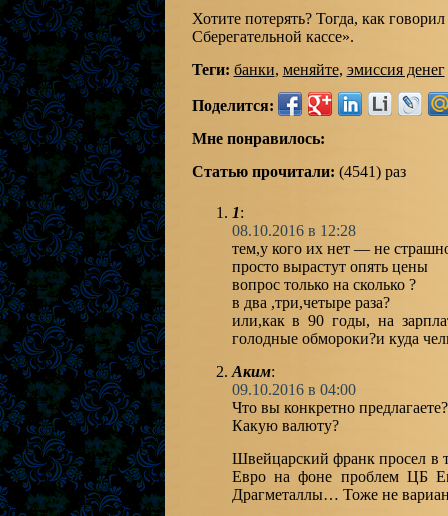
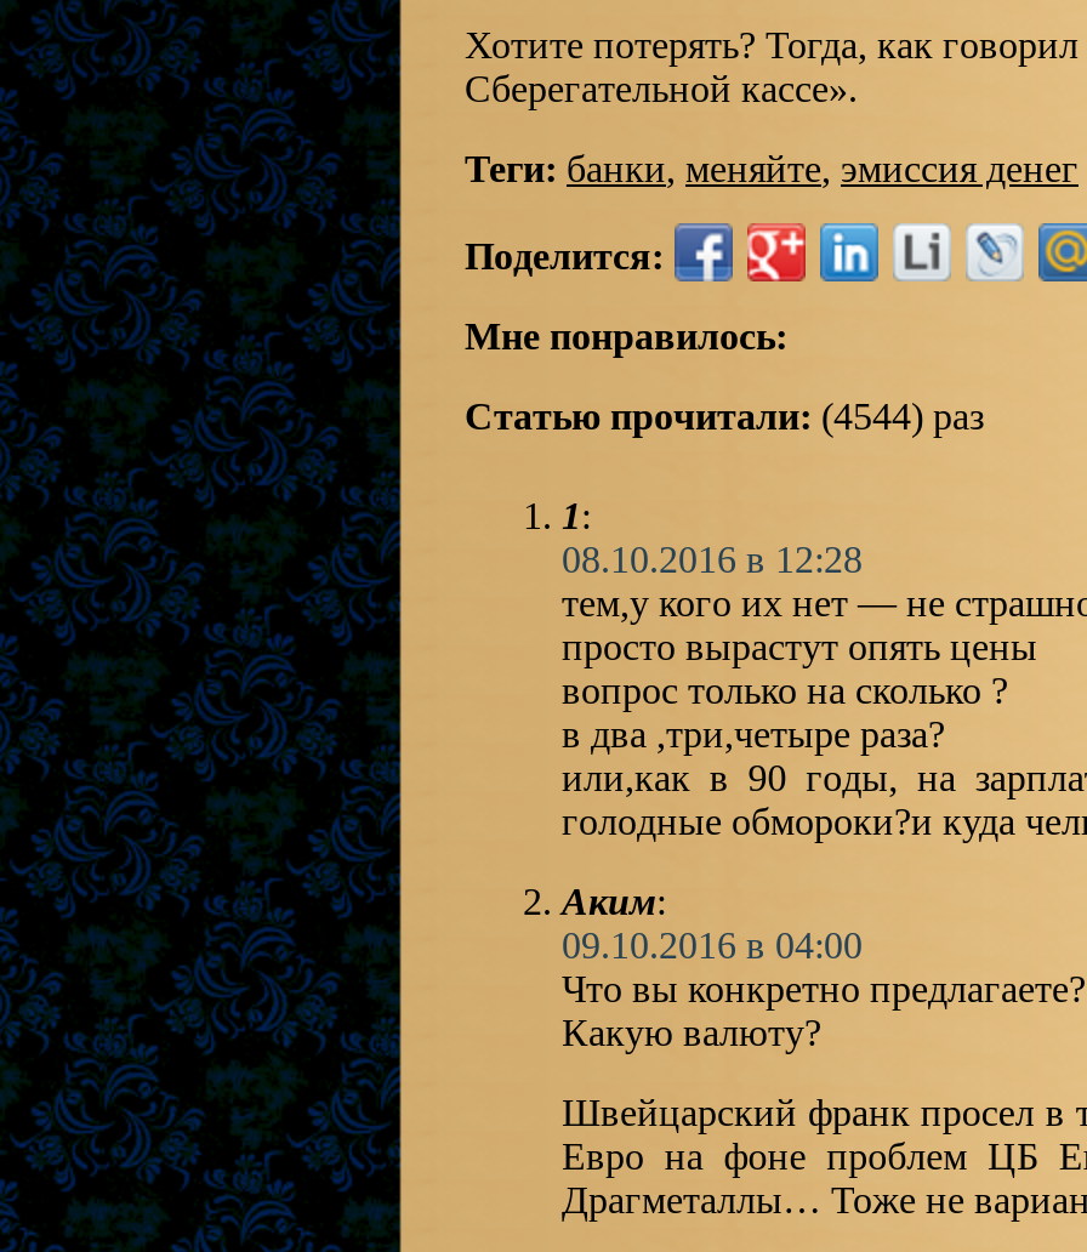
- Статью прочитали: (4541) раз
+ Статью прочитали: (4544) раз
